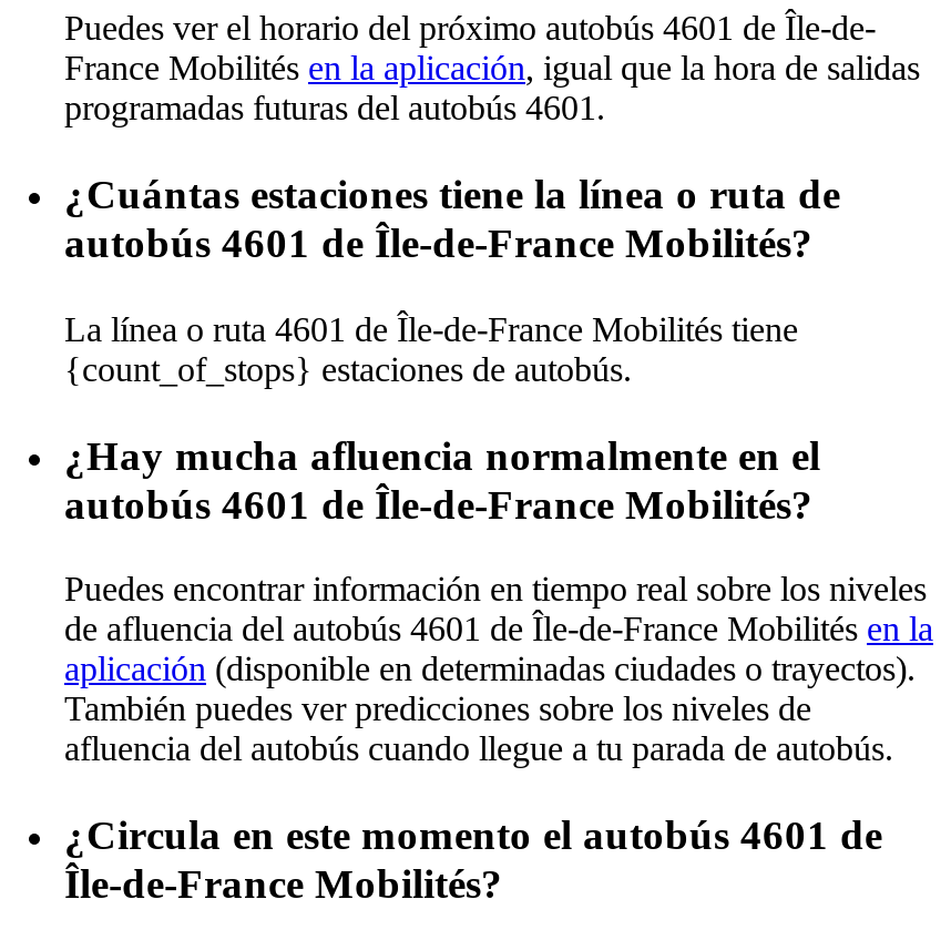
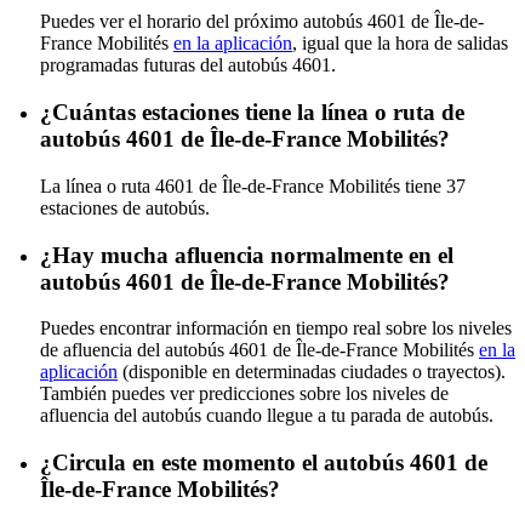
- La línea o ruta 4601 de Île-de-France Mobilités tiene
- {count_of_stops} estaciones de autobús.
+ La línea o ruta 4601 de Île-de-France Mobilités tiene 37
+ estaciones de autobús.
